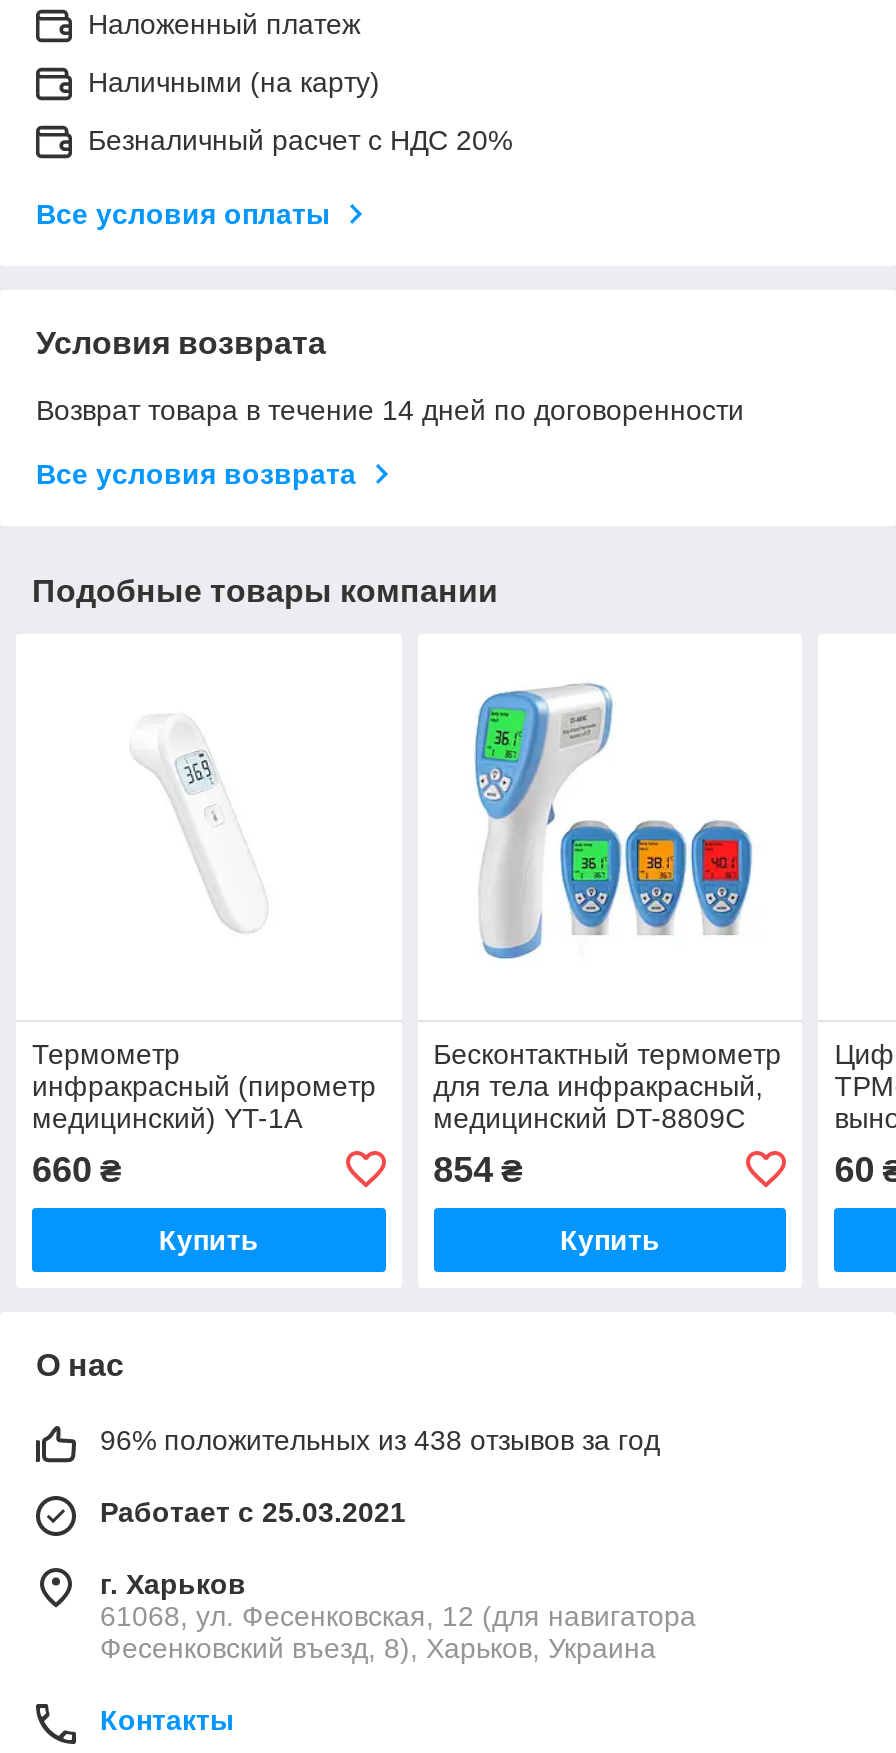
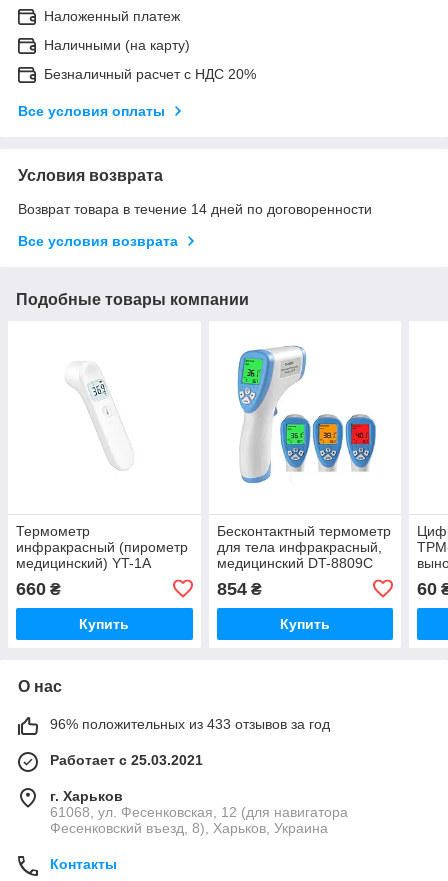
- 96% положительных из 438 отзывов за год
+ 96% положительных из 433 отзывов за год
